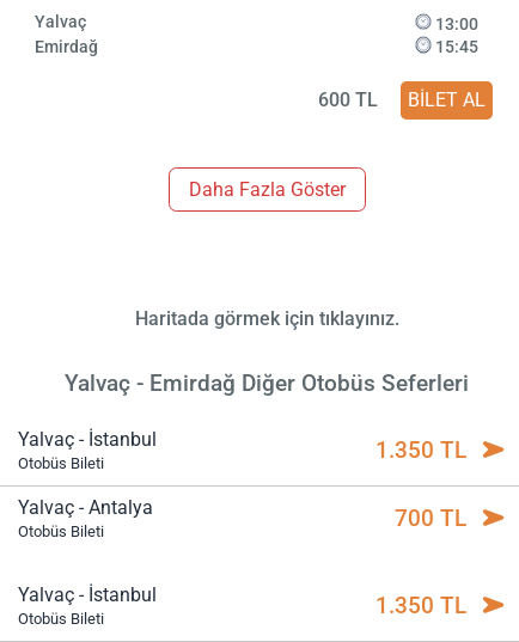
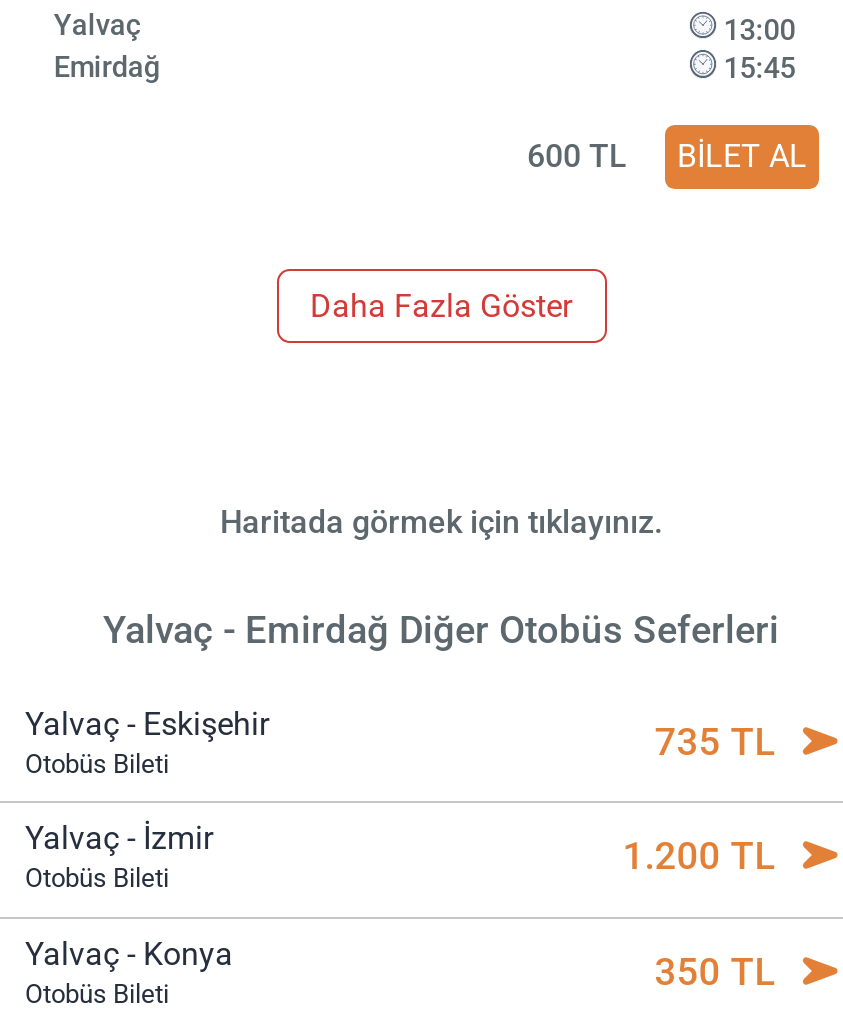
- Yalvaç - İstanbul
+ Yalvaç - Eskişehir

- 1.350 TL
+ 735 TL

- Yalvaç - Antalya
+ Yalvaç - İzmir

- 700 TL
+ 1.200 TL

- Yalvaç - İstanbul
+ Yalvaç - Konya

- 1.350 TL
+ 350 TL
